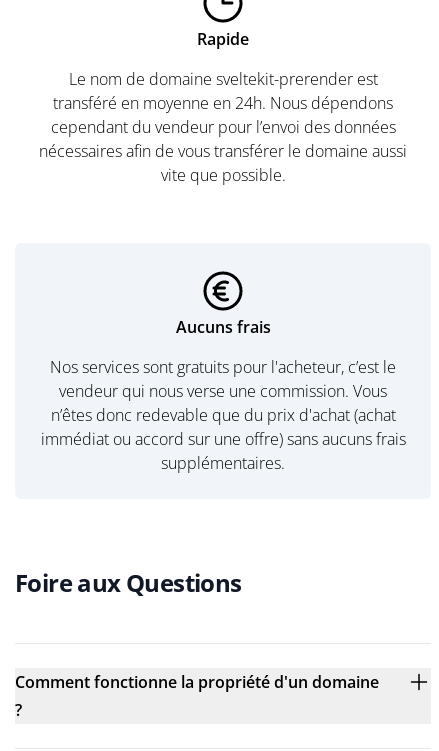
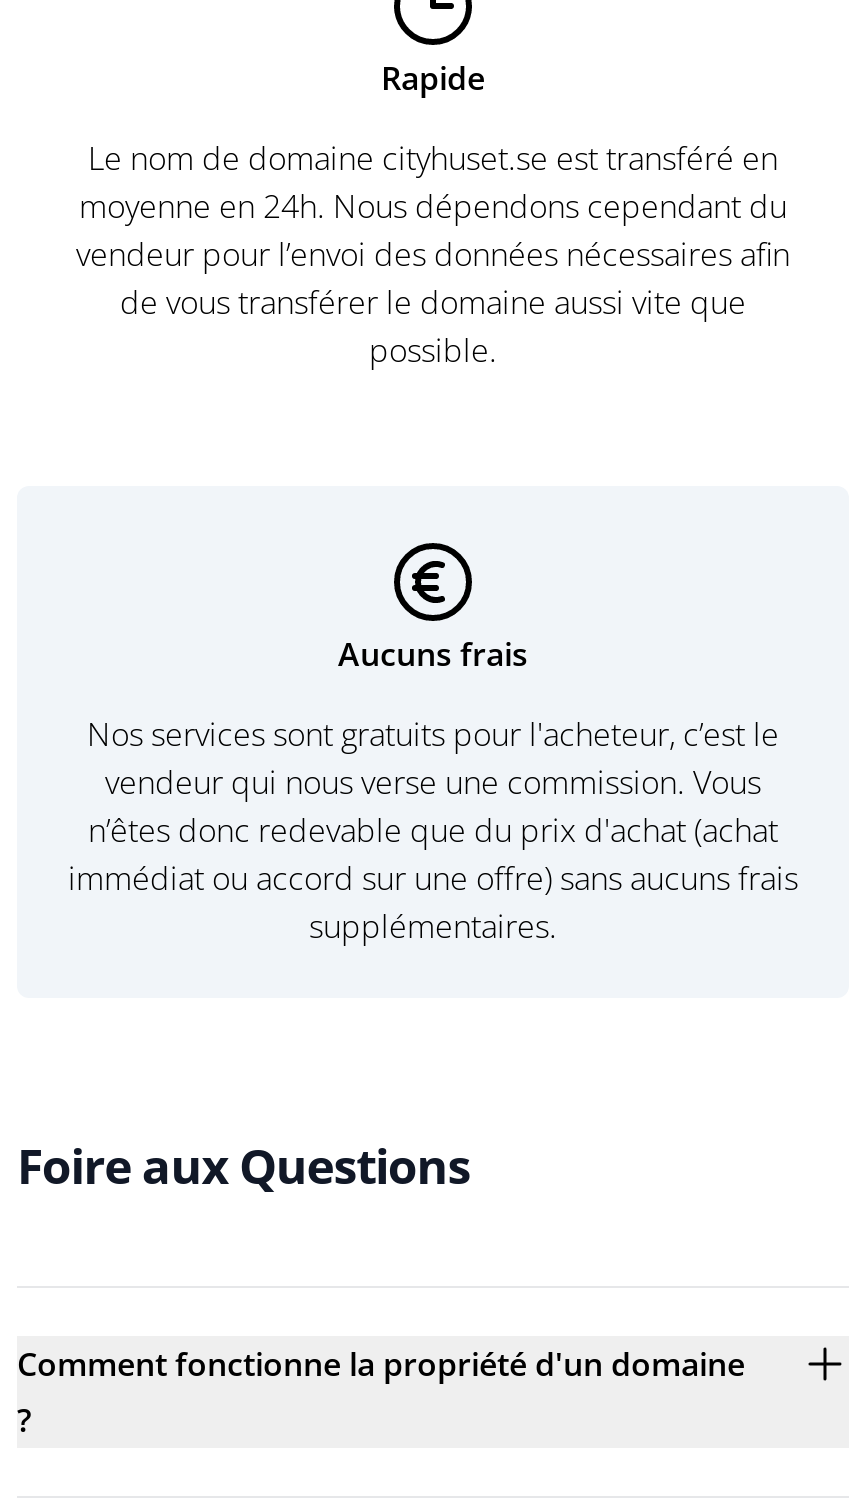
- Le nom de domaine sveltekit-prerender est
- transféré en moyenne en 24h. Nous dépendons
- cependant du vendeur pour l’envoi des données
- nécessaires afin de vous transférer le domaine aussi
- vite que possible.
+ Le nom de domaine cityhuset.se est transféré en
+ moyenne en 24h. Nous dépendons cependant du
+ vendeur pour l’envoi des données nécessaires afin
+ de vous transférer le domaine aussi vite que
+ possible.
